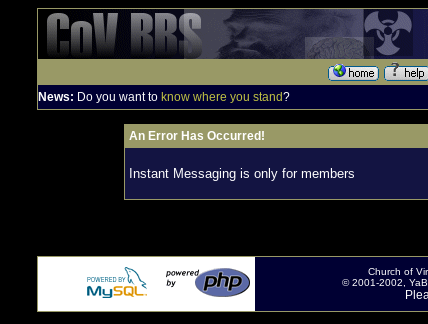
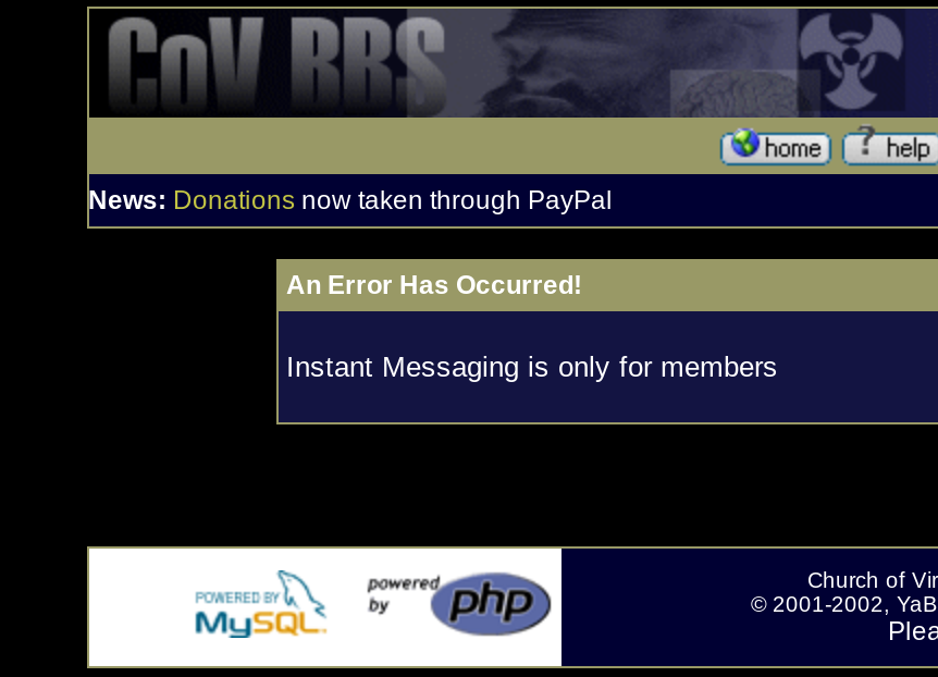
- News: Do you want to know where you stand?
+ News: Donations now taken through PayPal
